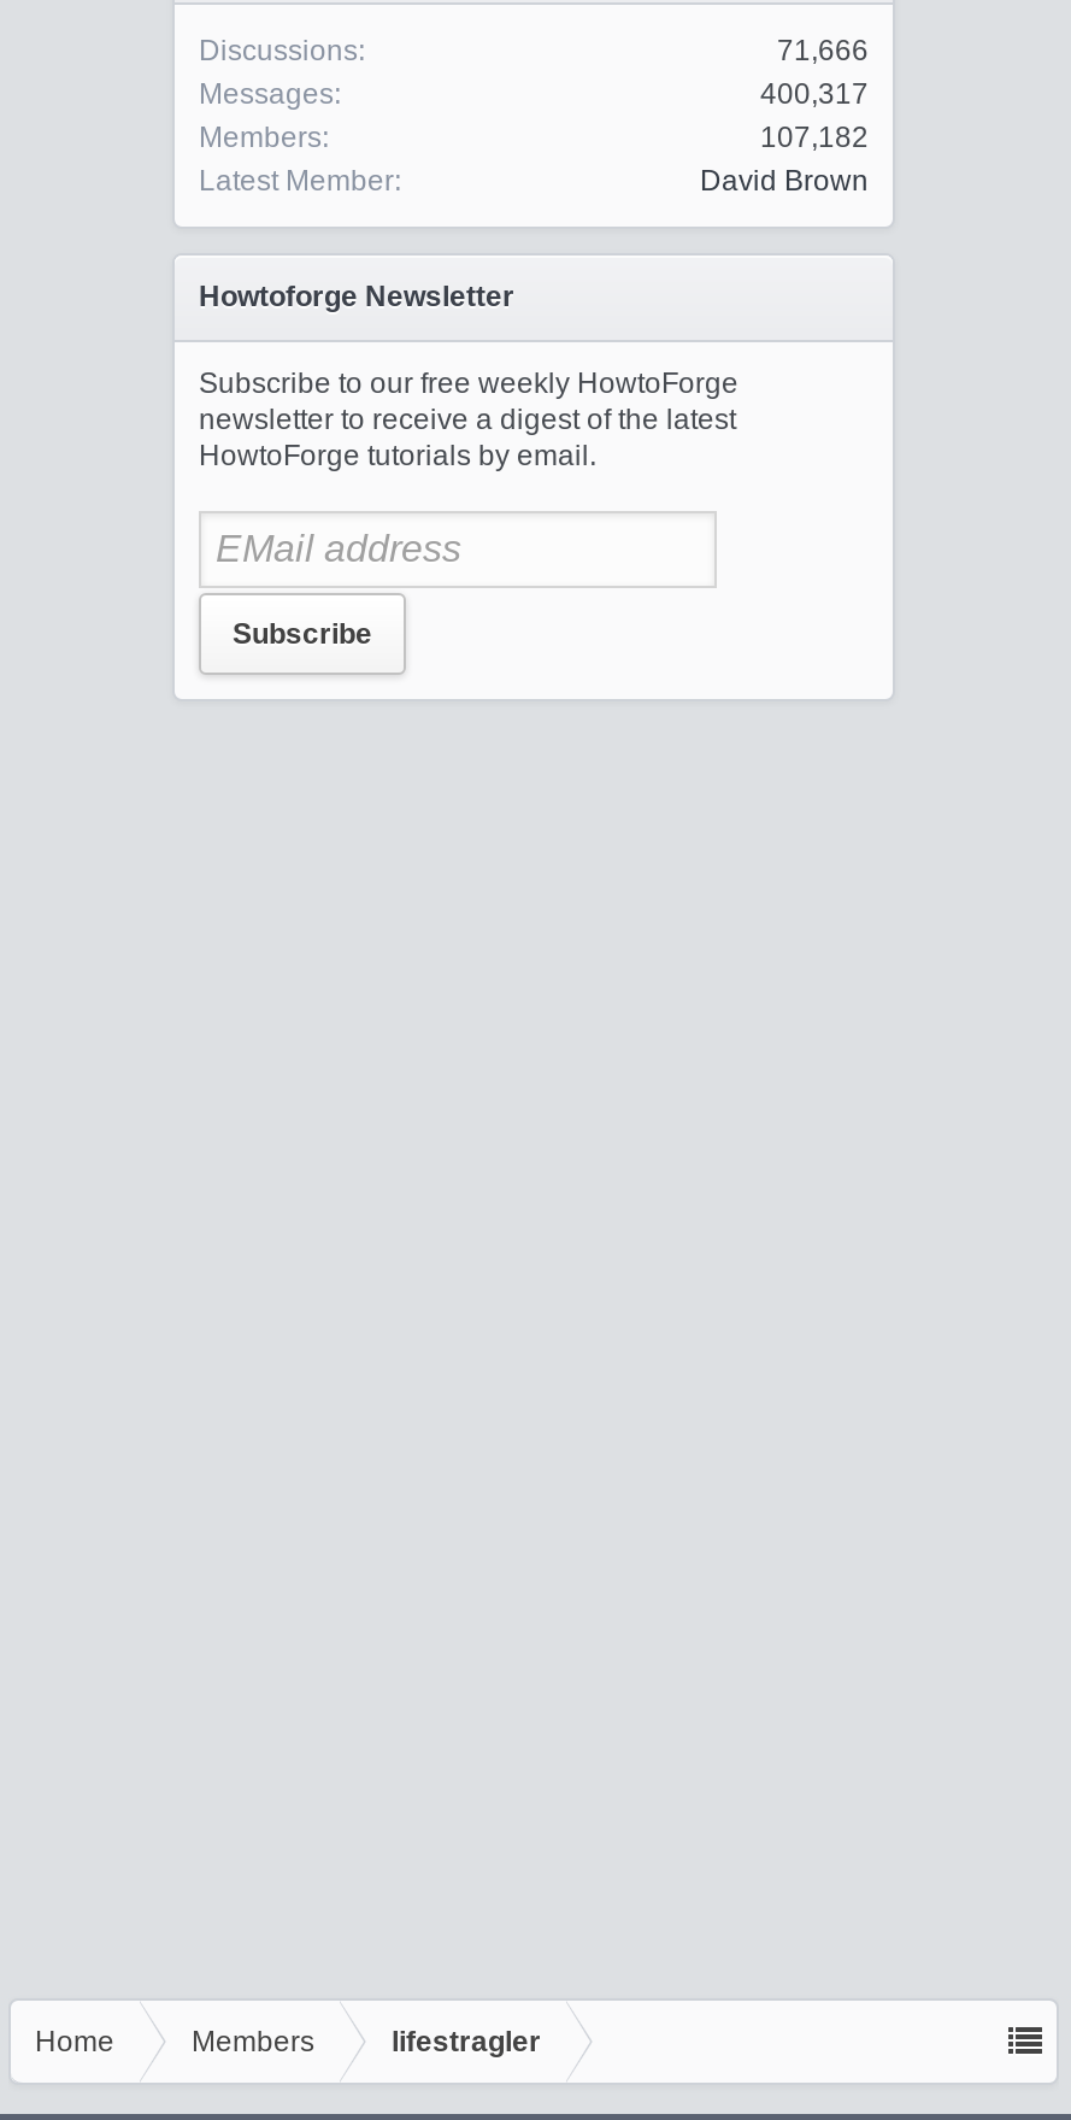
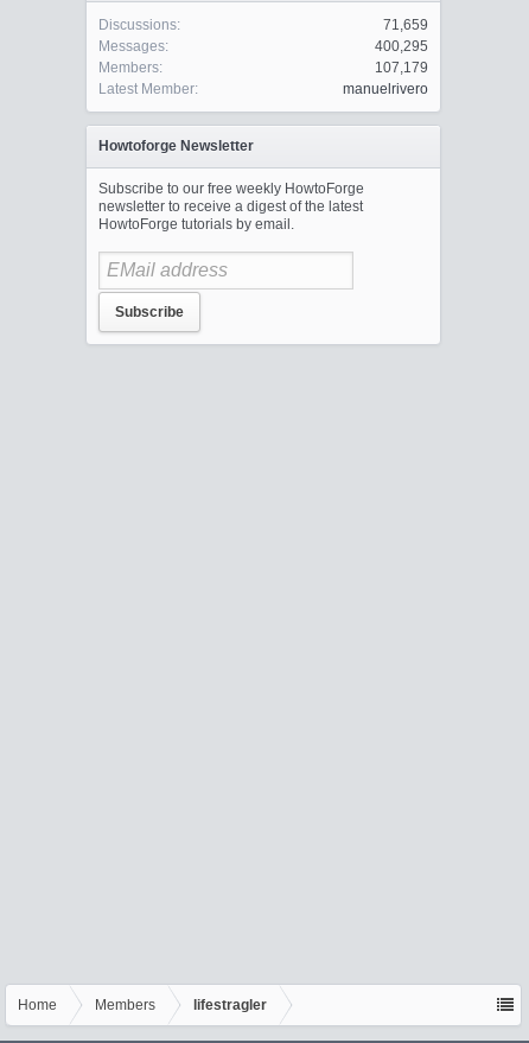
- 71,666
+ 71,659

- 400,317
+ 400,295

- 107,182
+ 107,179

- David Brown
+ manuelrivero
